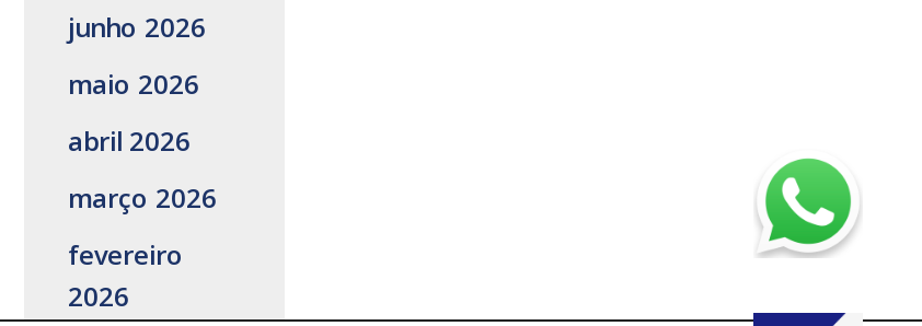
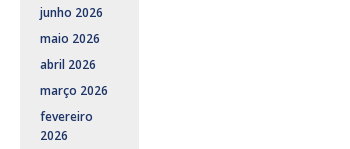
- [image]
